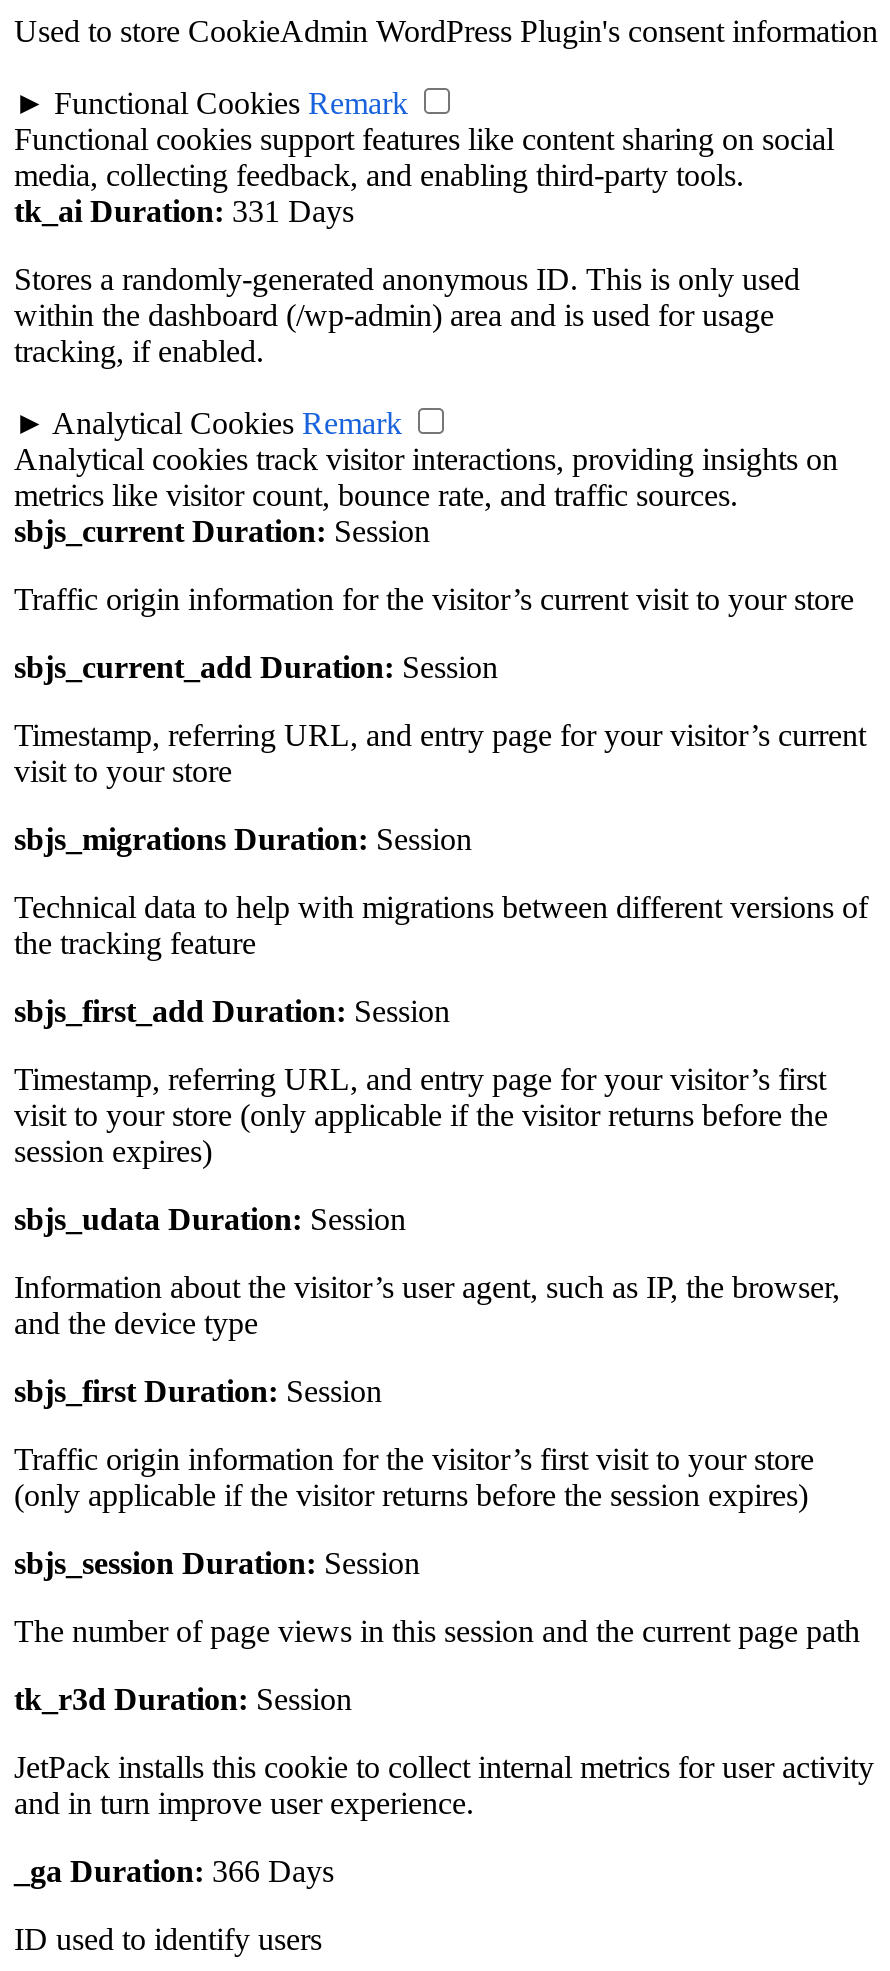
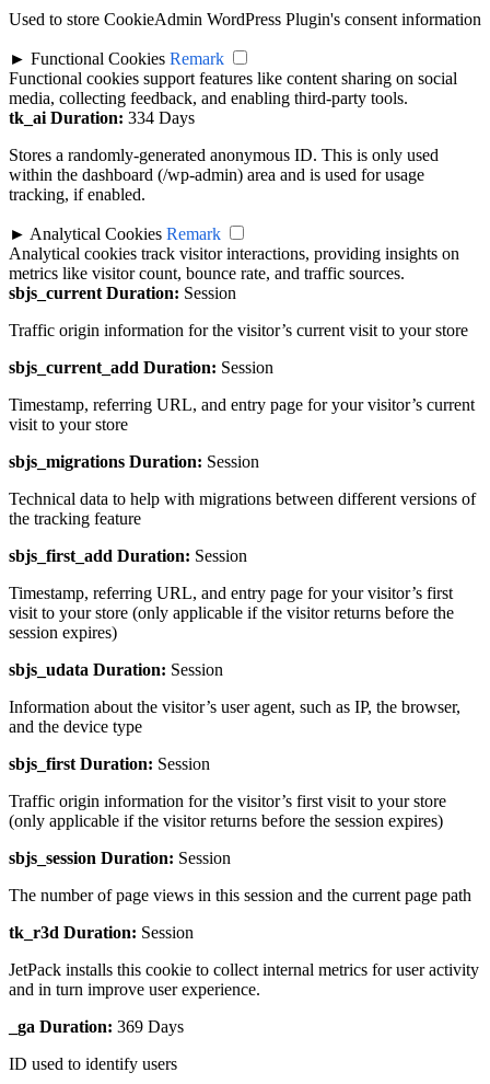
- tk_ai Duration: 331 Days
+ tk_ai Duration: 334 Days

- _ga Duration: 366 Days
+ _ga Duration: 369 Days
